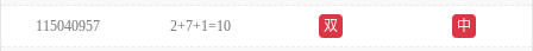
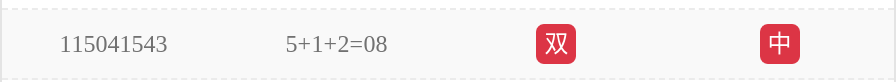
- 115040957
+ 115041543

- 2+7+1=10
+ 5+1+2=08
